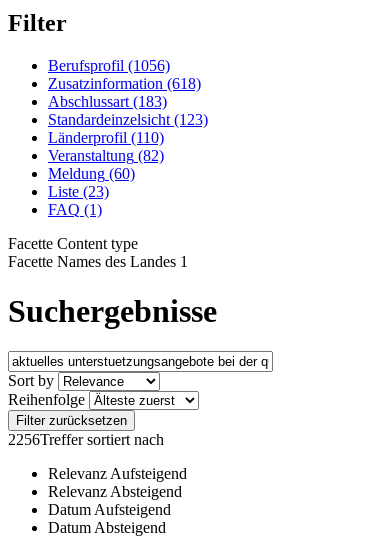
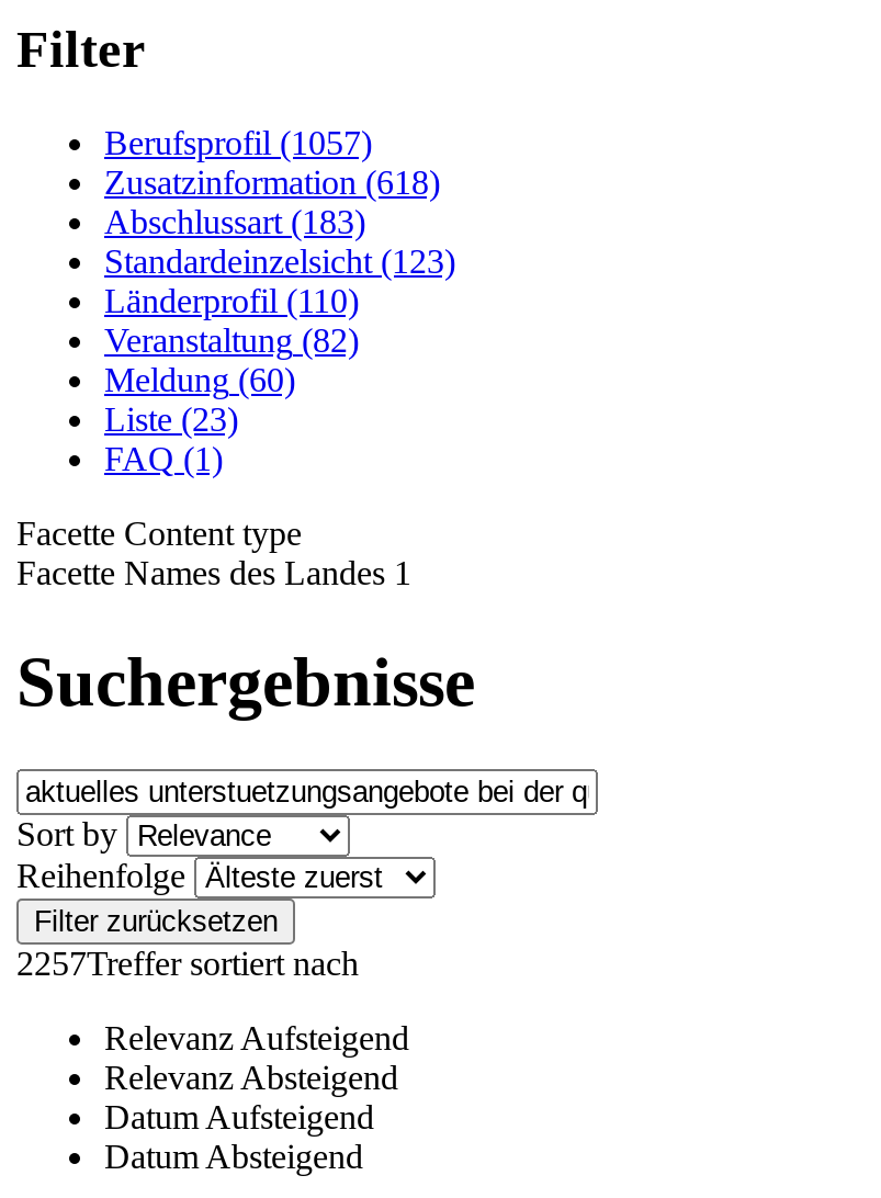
- Berufsprofil (1056)
+ Berufsprofil (1057)

- 2256Treffer sortiert nach
+ 2257Treffer sortiert nach
